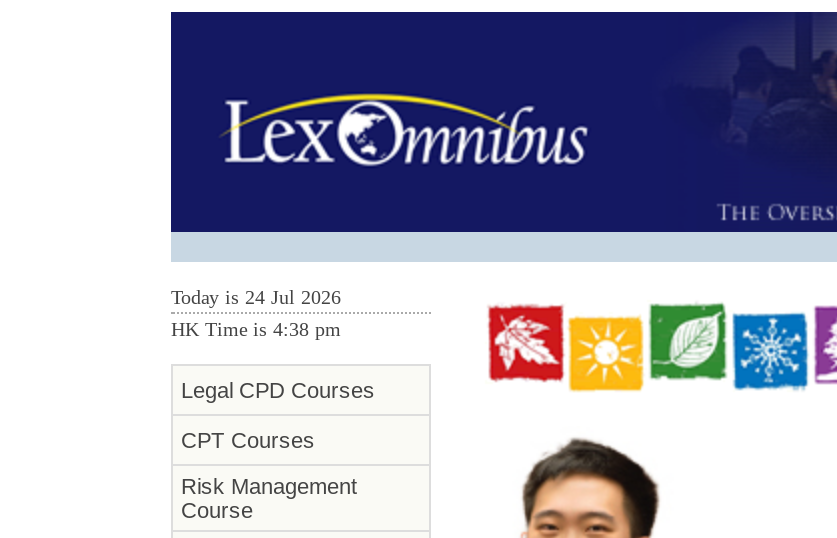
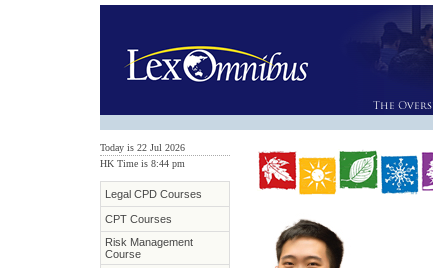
- Today is 24 Jul 2026
+ Today is 22 Jul 2026

- HK Time is 4:38 pm
+ HK Time is 8:44 pm
